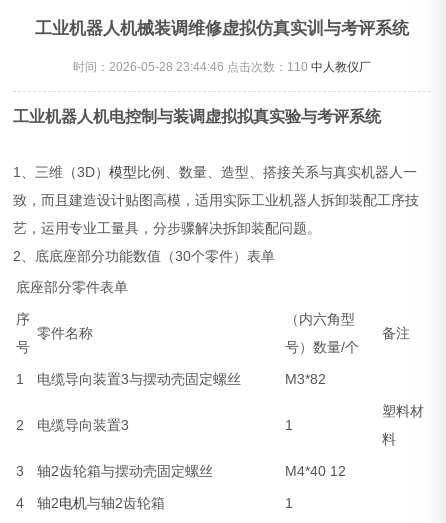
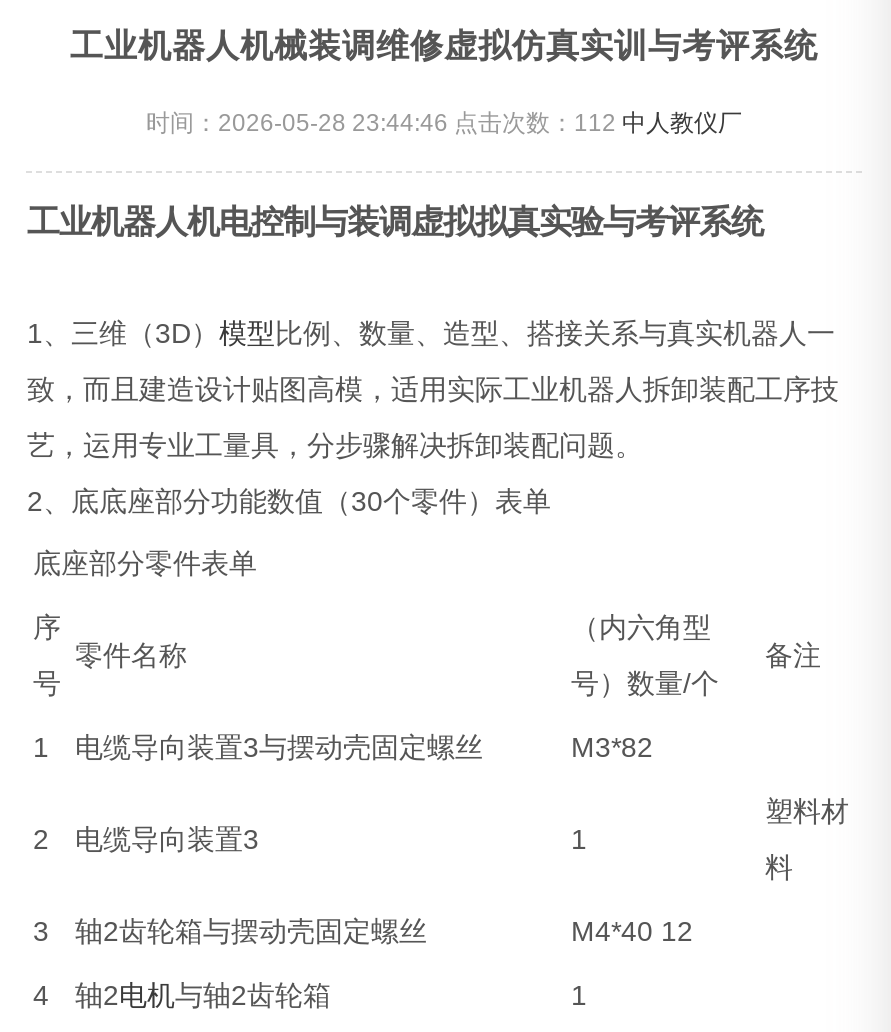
- 时间：2026-05-28 23:44:46 点击次数：110中人教仪厂
+ 时间：2026-05-28 23:44:46 点击次数：112中人教仪厂
